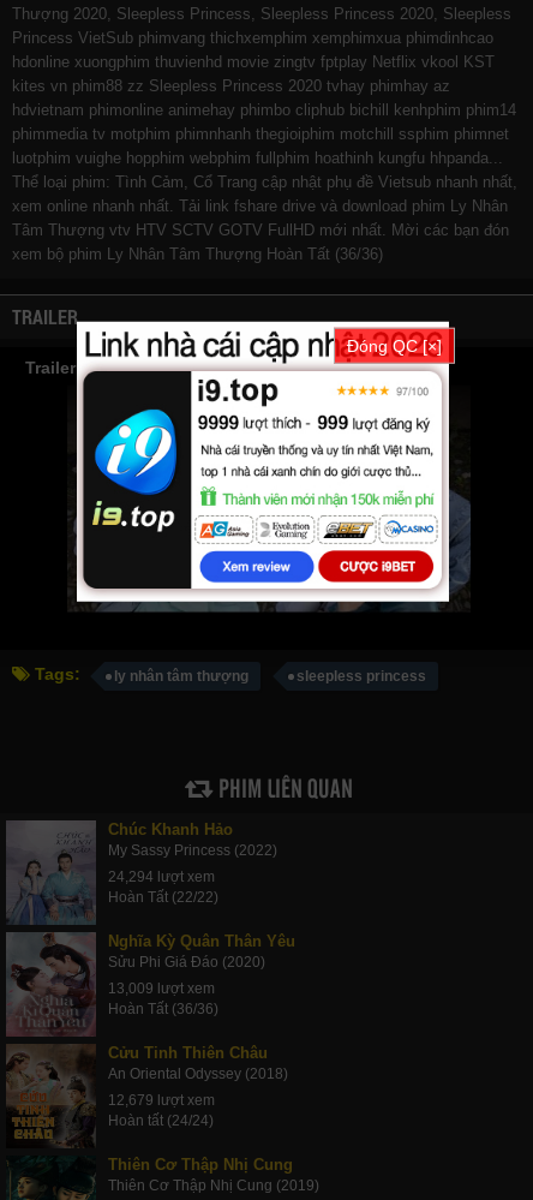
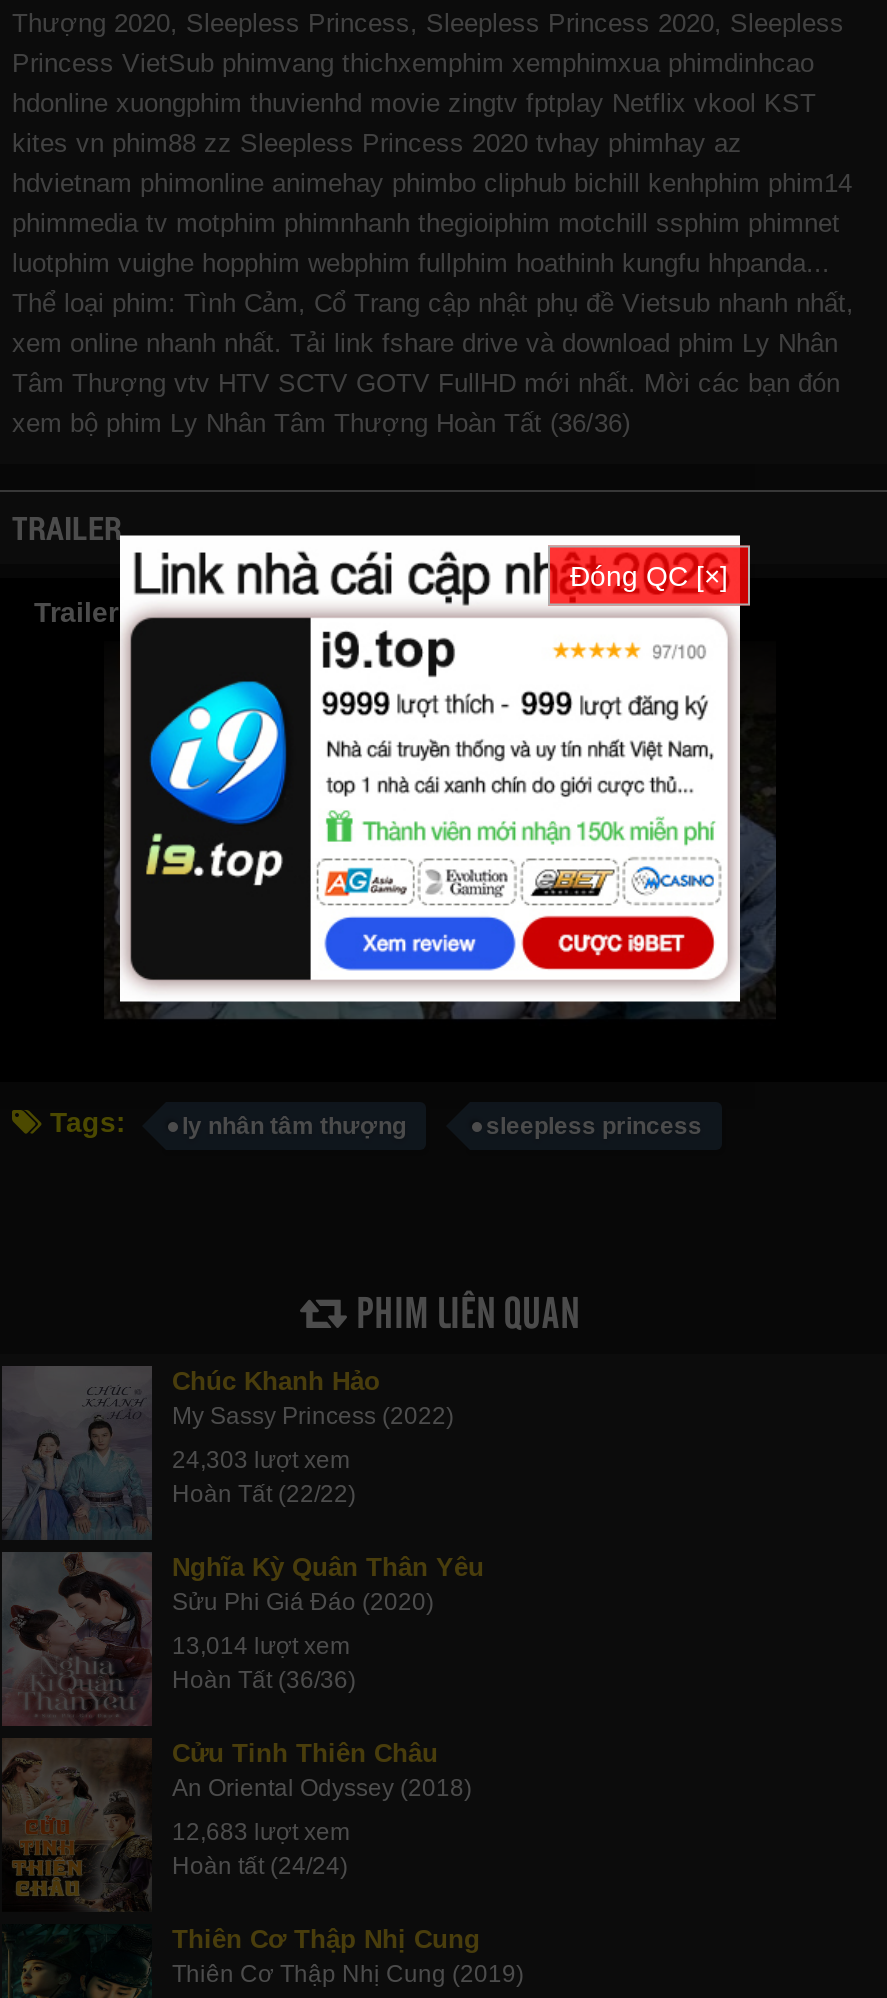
- 24,294 lượt xem
+ 24,303 lượt xem

- 13,009 lượt xem
+ 13,014 lượt xem

- 12,679 lượt xem
+ 12,683 lượt xem
